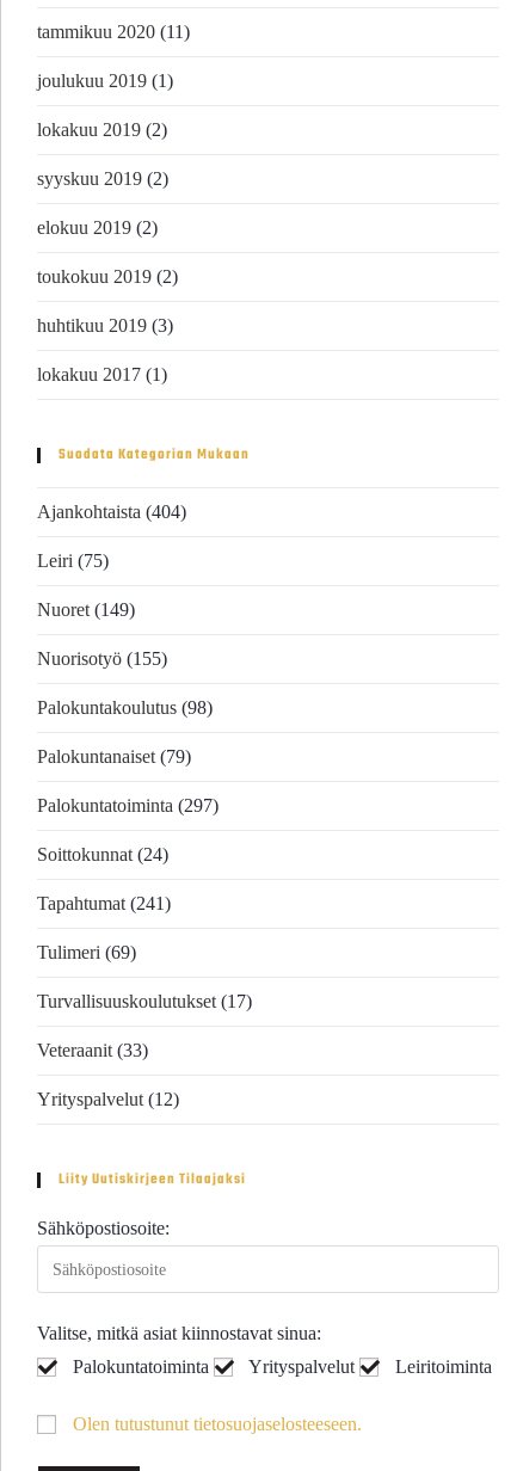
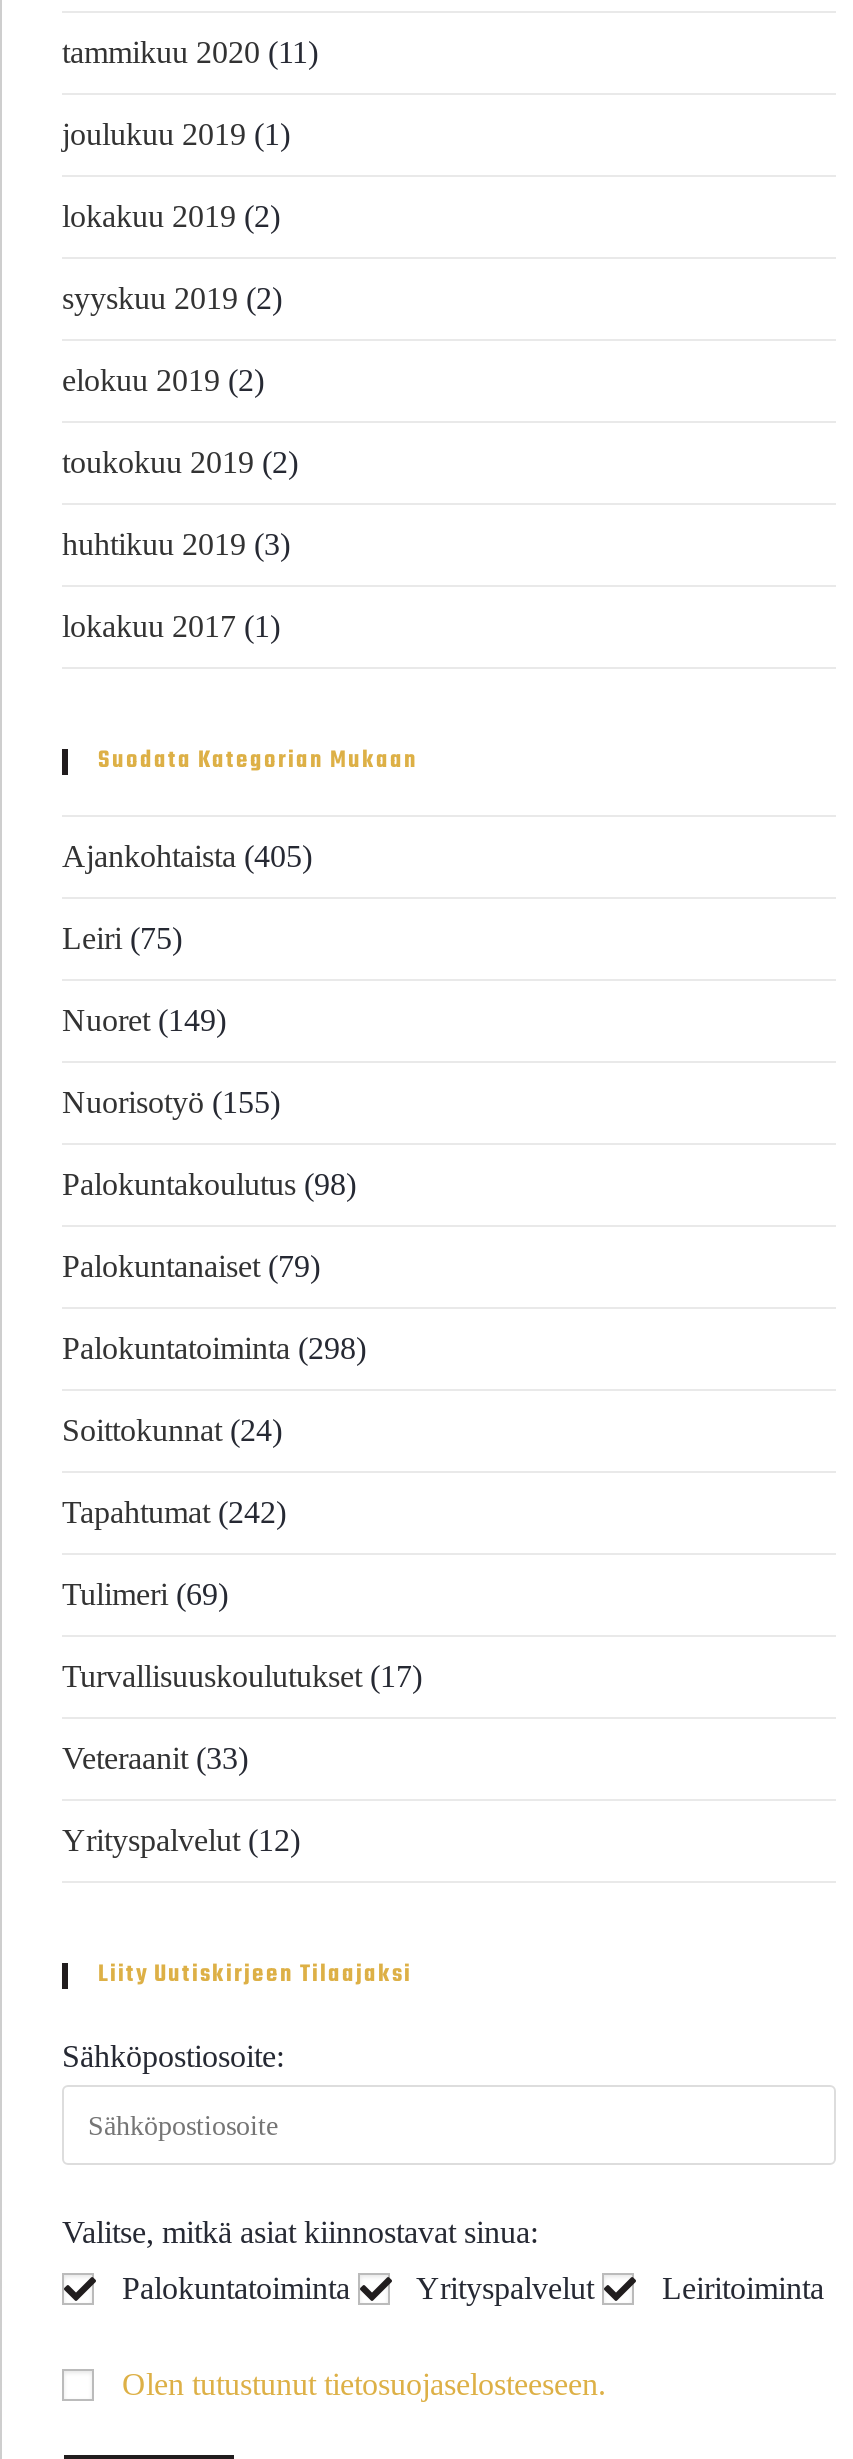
- Ajankohtaista (404)
+ Ajankohtaista (405)

- Palokuntatoiminta (297)
+ Palokuntatoiminta (298)

- Tapahtumat (241)
+ Tapahtumat (242)
